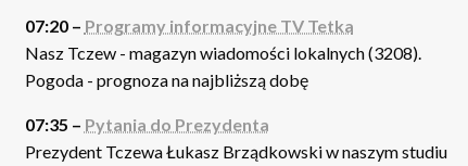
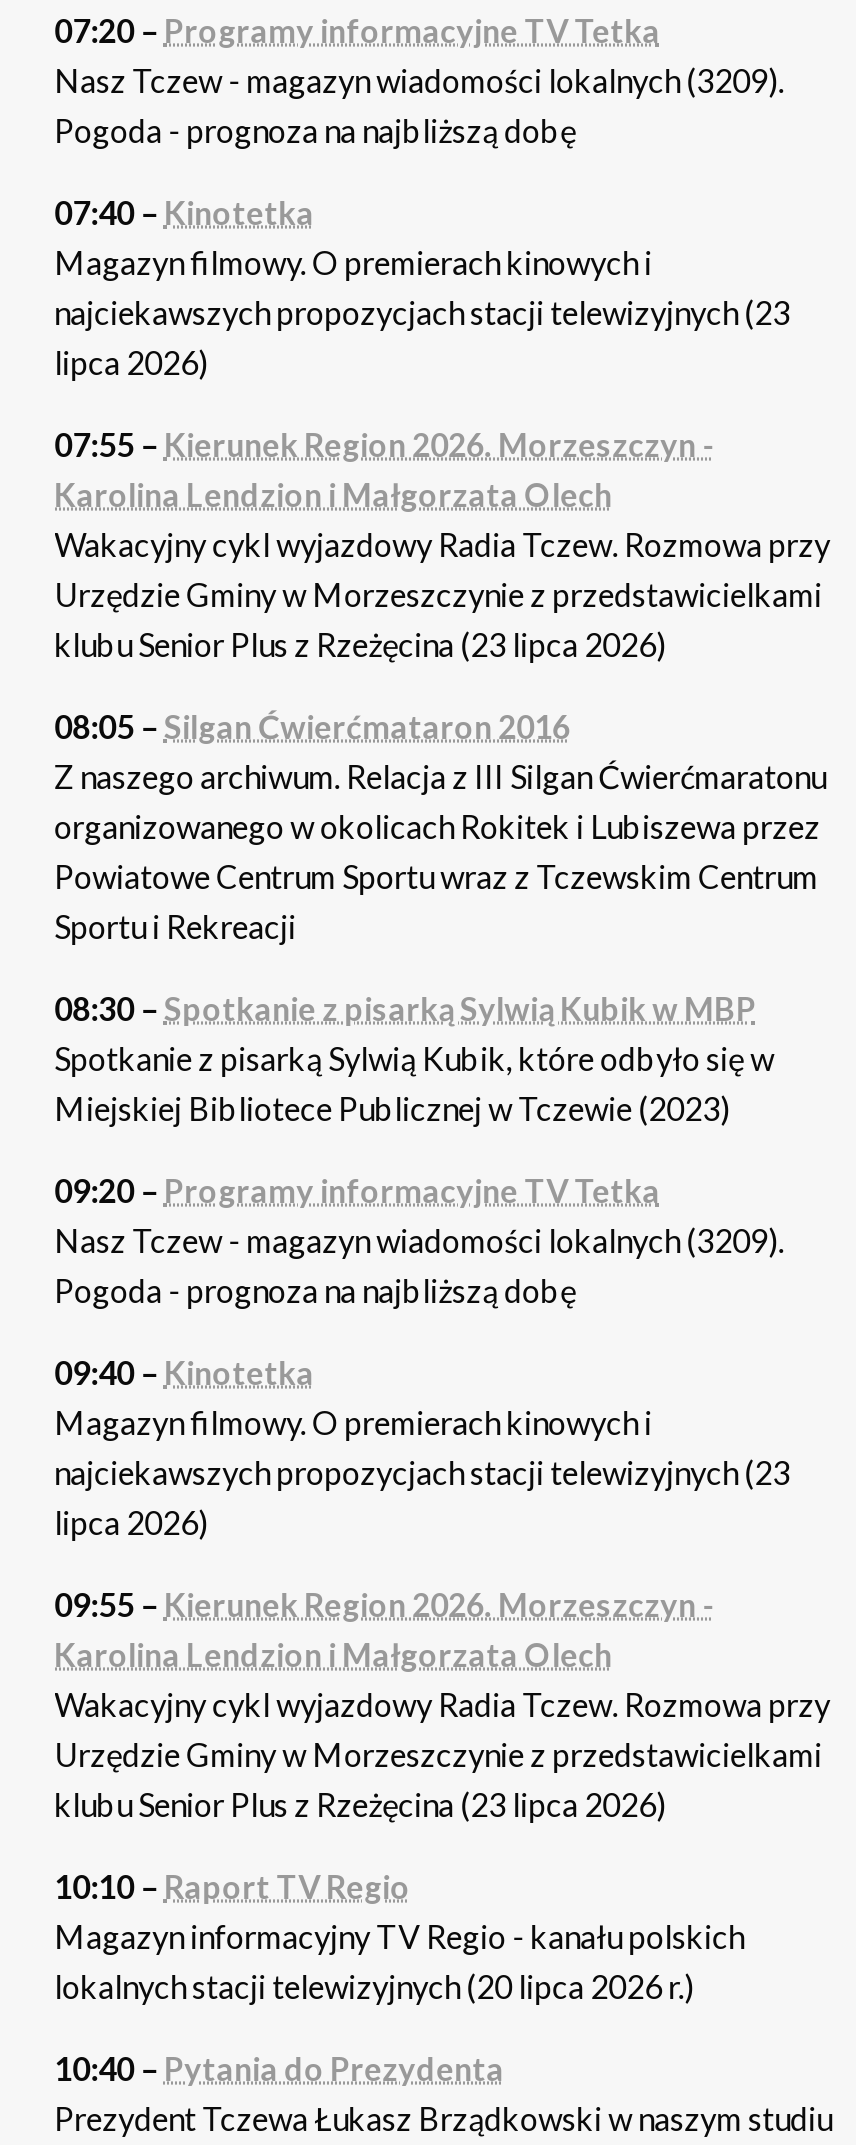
- Nasz Tczew - magazyn wiadomości lokalnych (3208).
+ Nasz Tczew - magazyn wiadomości lokalnych (3209).

- 07:35 – Pytania do Prezydenta
+ 07:40 – Kinotetka
+ Magazyn filmowy. O premierach kinowych i
+ najciekawszych propozycjach stacji telewizyjnych (23
+ lipca 2026)
+ 07:55 – Kierunek Region 2026. Morzeszczyn -
+ Karolina Lendzion i Małgorzata Olech
+ Wakacyjny cykl wyjazdowy Radia Tczew. Rozmowa przy
+ Urzędzie Gminy w Morzeszczynie z przedstawicielkami
+ klubu Senior Plus z Rzeżęcina (23 lipca 2026)
+ 08:05 – Silgan Ćwierćmataron 2016
+ Z naszego archiwum. Relacja z III Silgan Ćwierćmaratonu
+ organizowanego w okolicach Rokitek i Lubiszewa przez
+ Powiatowe Centrum Sportu wraz z Tczewskim Centrum
+ Sportu i Rekreacji
+ 08:30 – Spotkanie z pisarką Sylwią Kubik w MBP
+ Spotkanie z pisarką Sylwią Kubik, które odbyło się w
+ Miejskiej Bibliotece Publicznej w Tczewie (2023)
+ 09:20 – Programy informacyjne TV Tetka
+ Nasz Tczew - magazyn wiadomości lokalnych (3209).
+ Pogoda - prognoza na najbliższą dobę
+ 09:40 – Kinotetka
+ Magazyn filmowy. O premierach kinowych i
+ najciekawszych propozycjach stacji telewizyjnych (23
+ lipca 2026)
+ 09:55 – Kierunek Region 2026. Morzeszczyn -
+ Karolina Lendzion i Małgorzata Olech
+ Wakacyjny cykl wyjazdowy Radia Tczew. Rozmowa przy
+ Urzędzie Gminy w Morzeszczynie z przedstawicielkami
+ klubu Senior Plus z Rzeżęcina (23 lipca 2026)
+ 10:10 – Raport TV Regio
+ Magazyn informacyjny TV Regio - kanału polskich
+ lokalnych stacji telewizyjnych (20 lipca 2026 r.)
+ 10:40 – Pytania do Prezydenta
